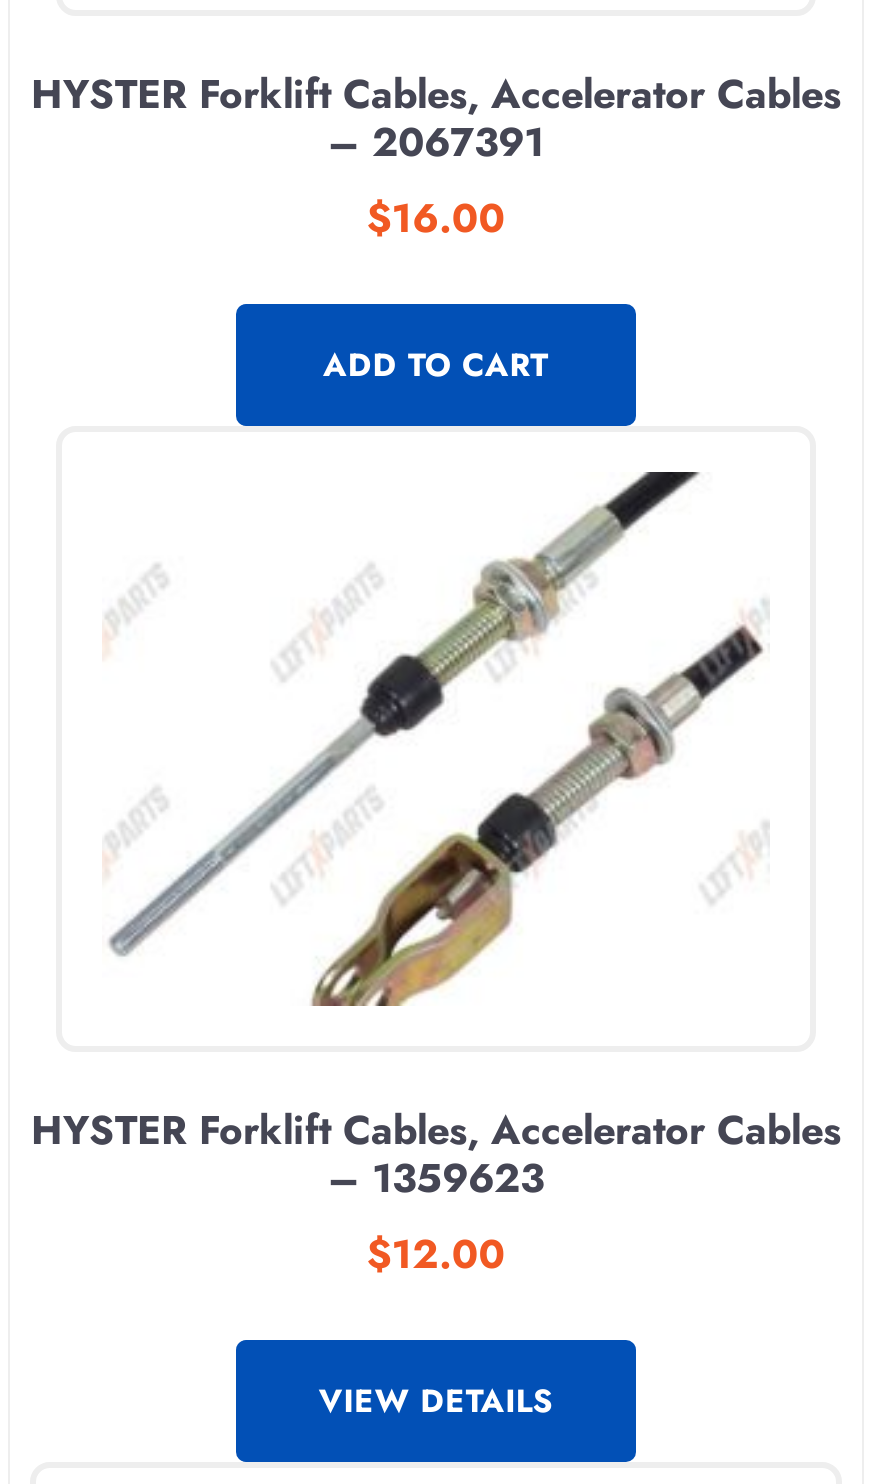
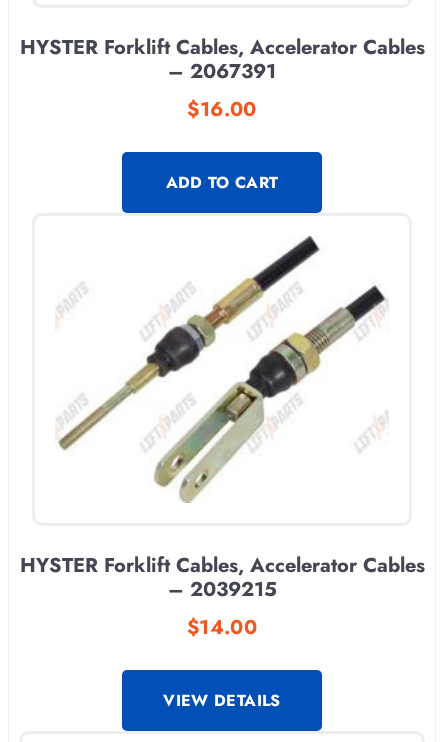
- [image]
+ [image]

- – 1359623
+ – 2039215

- $12.00
+ $14.00
